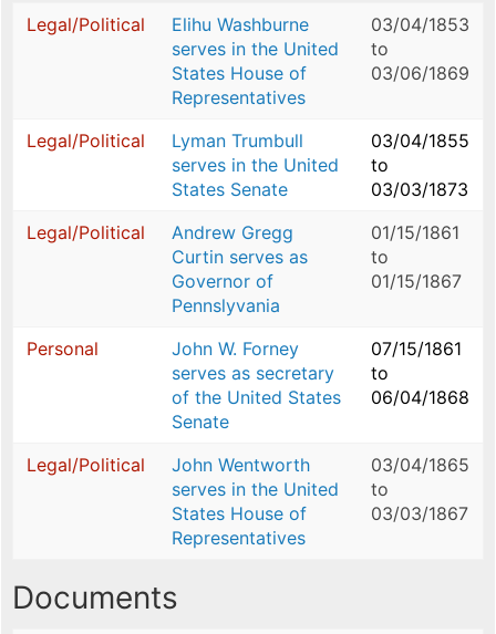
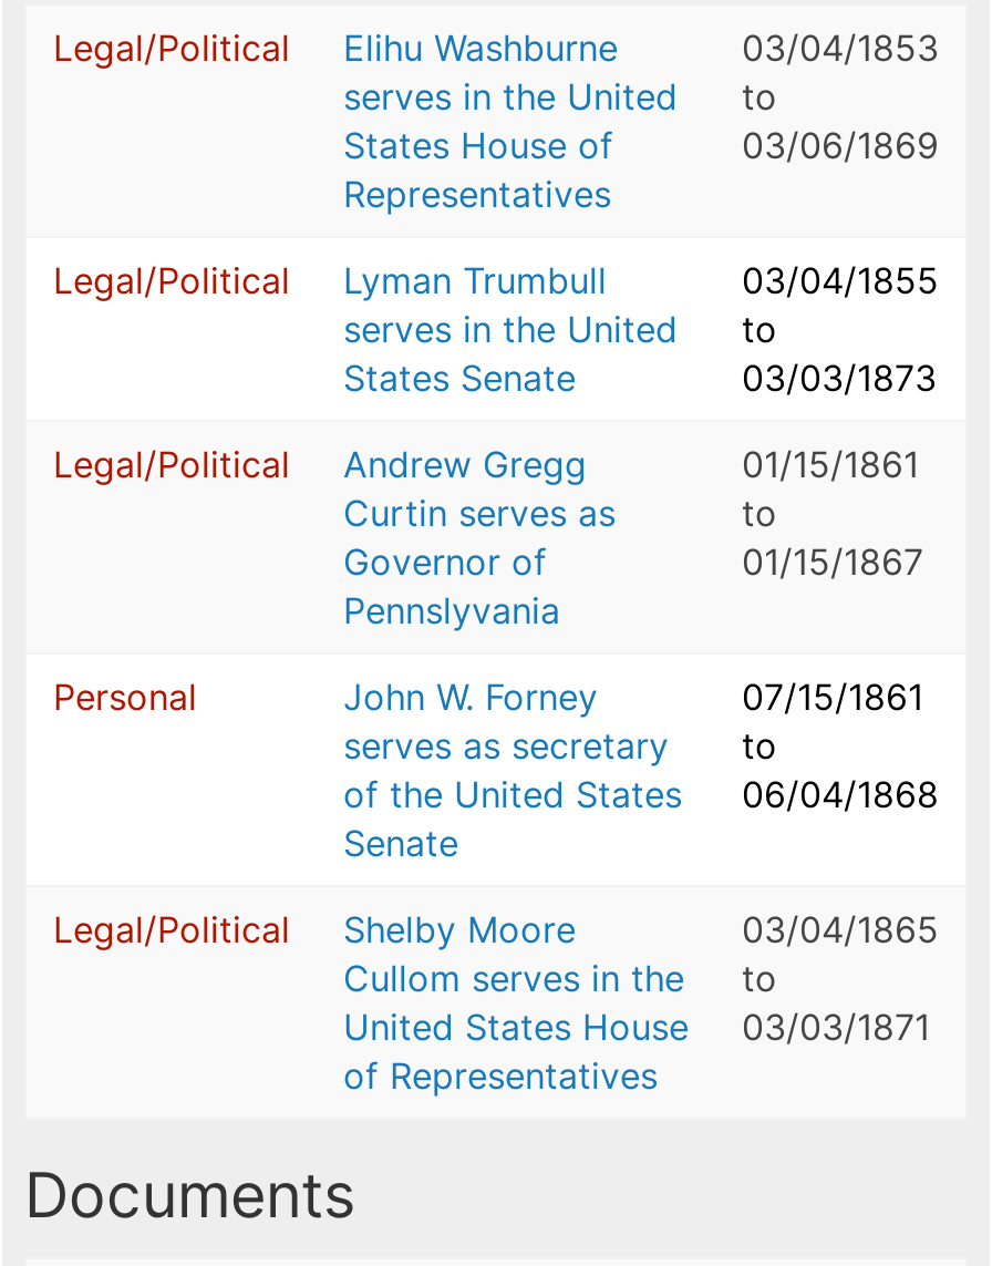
- John Wentworth
- serves in the United
- States House of
- Representatives
+ Shelby Moore
+ Cullom serves in the
+ United States House
+ of Representatives

- 03/03/1867
+ 03/03/1871
